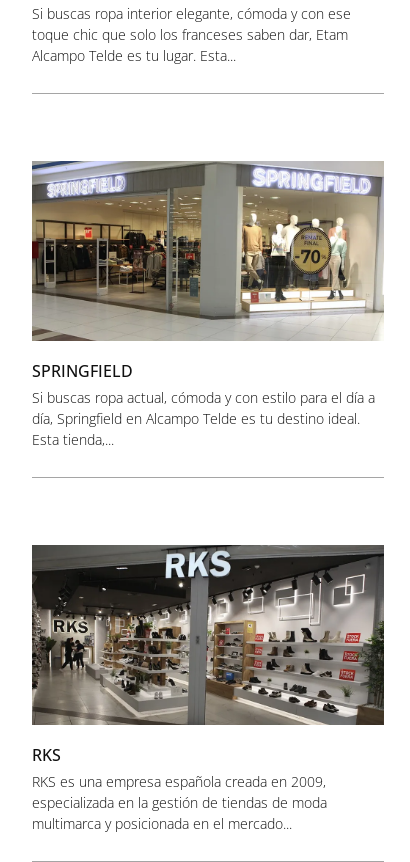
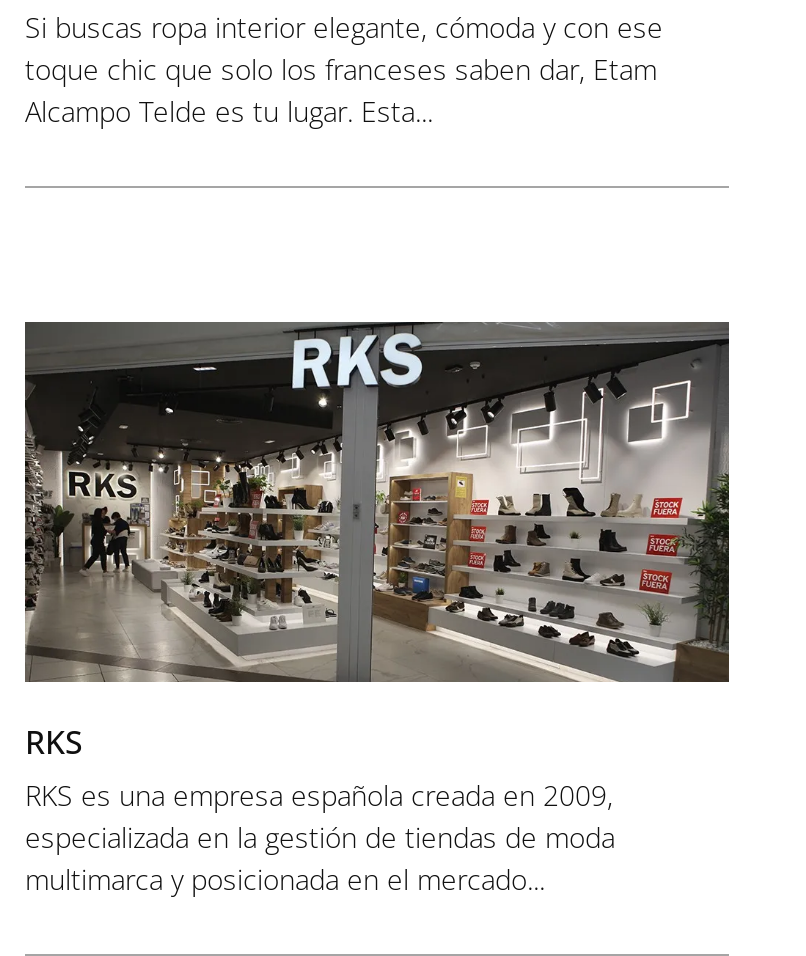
- [image]
- SPRINGFIELD
- Si buscas ropa actual, cómoda y con estilo para el día a
- día, Springfield en Alcampo Telde es tu destino ideal.
- Esta tienda,...
